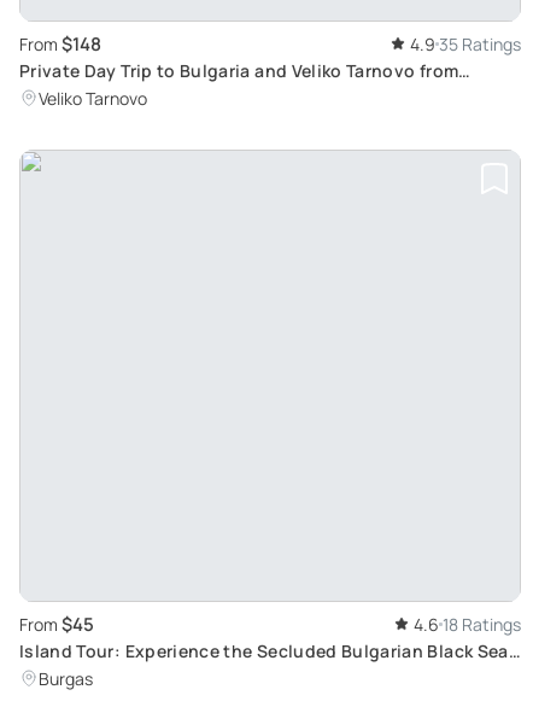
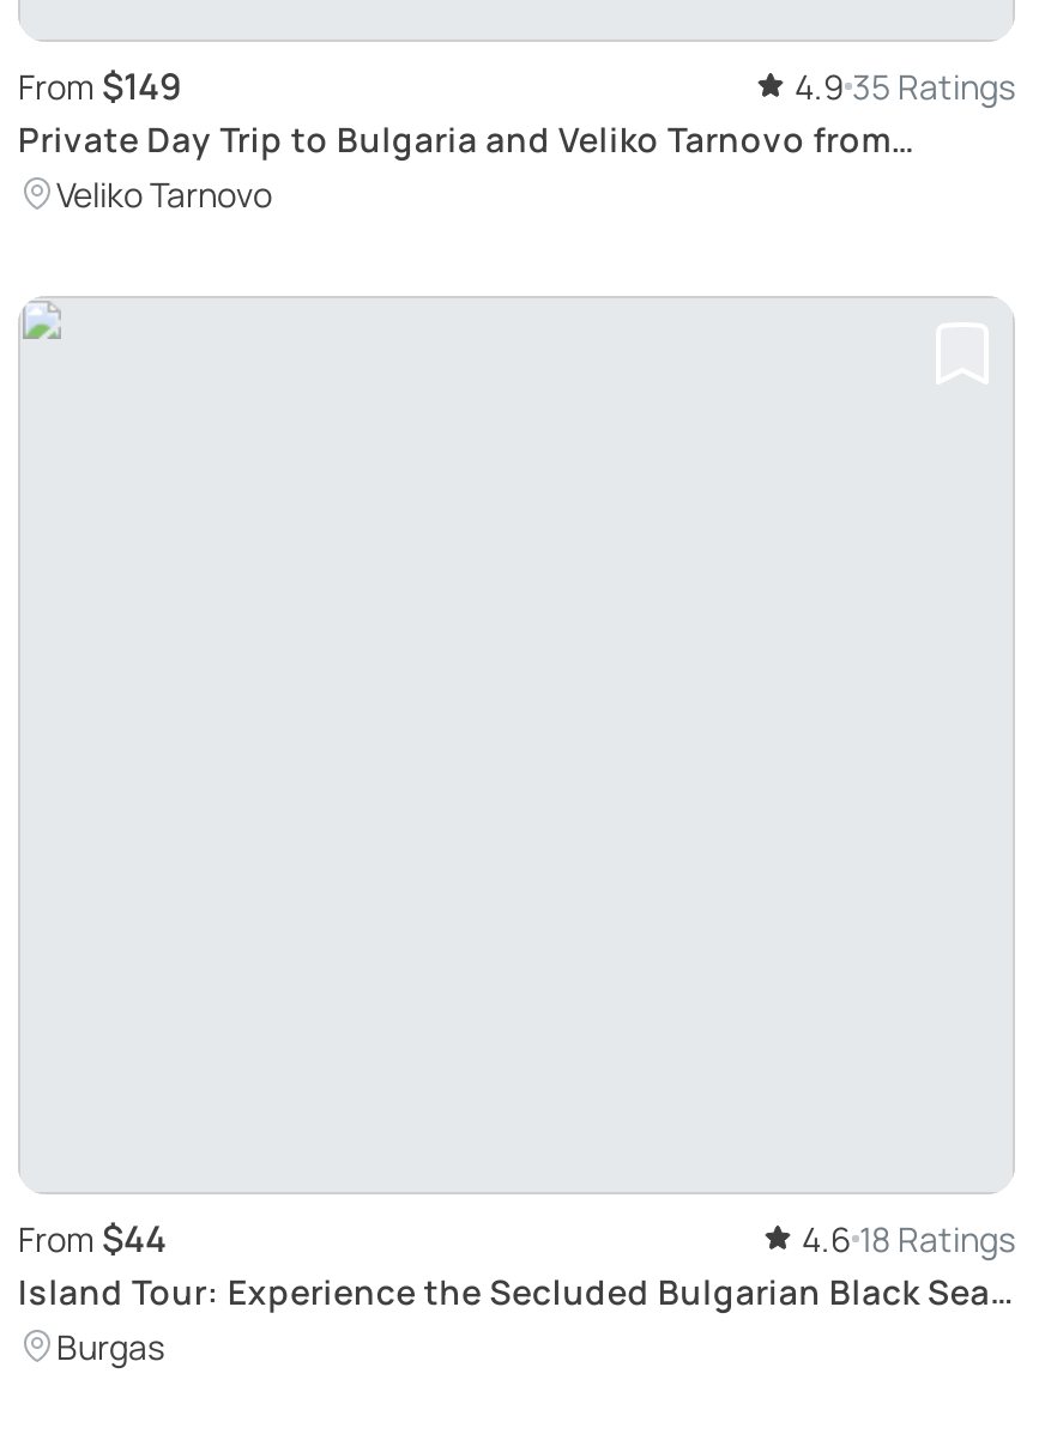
- From $148
+ From $149

- From $45
+ From $44
